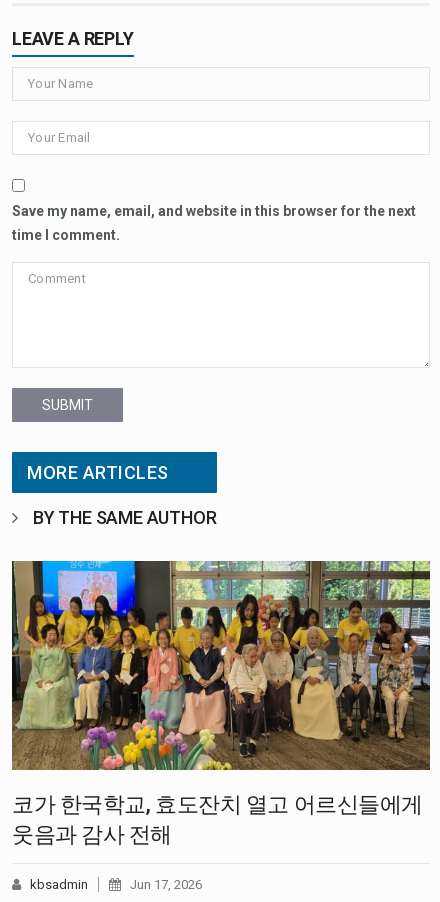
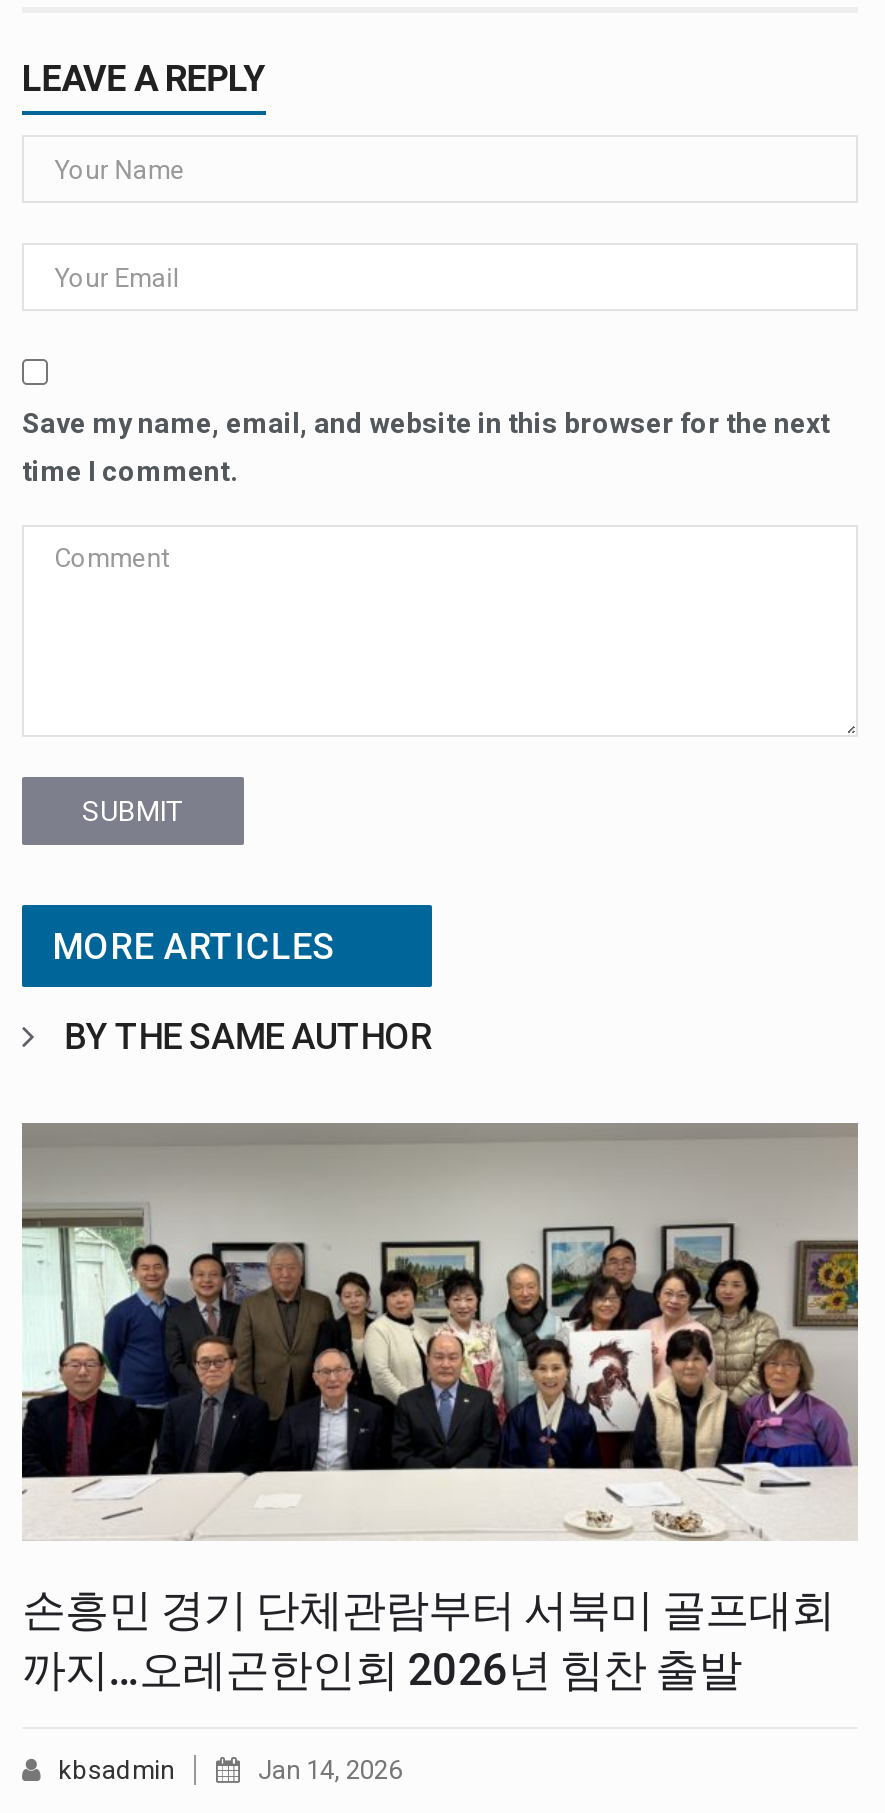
- [image]
- 코가 한국학교, 효도잔치 열고 어르신들에게
- 웃음과 감사 전해
+ [image]
+ 손흥민 경기 단체관람부터 서북미 골프대회
+ 까지…오레곤한인회 2026년 힘찬 출발

- Jun 17, 2026
+ Jan 14, 2026
